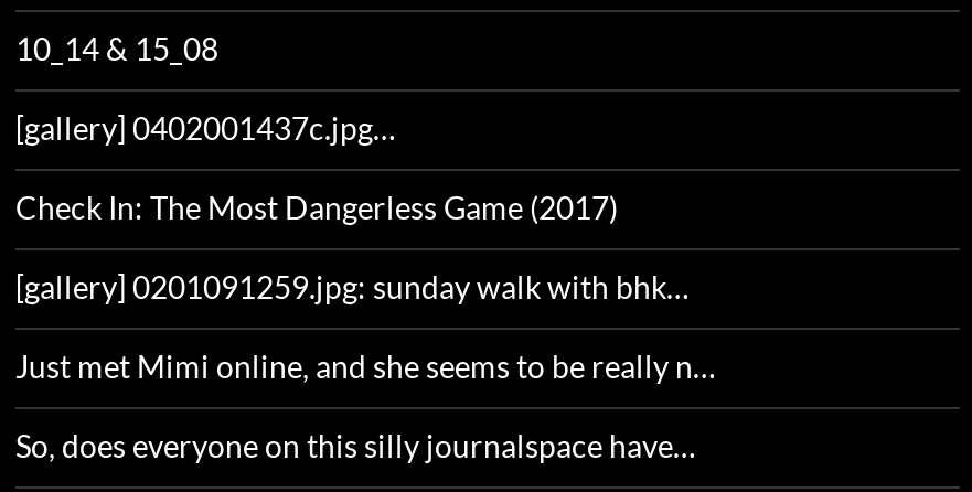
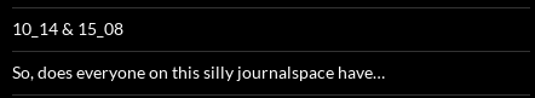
- [gallery] 0402001437c.jpg…
- Check In: The Most Dangerless Game (2017)
- [gallery] 0201091259.jpg: sunday walk with bhk…
- Just met Mimi online, and she seems to be really n…
